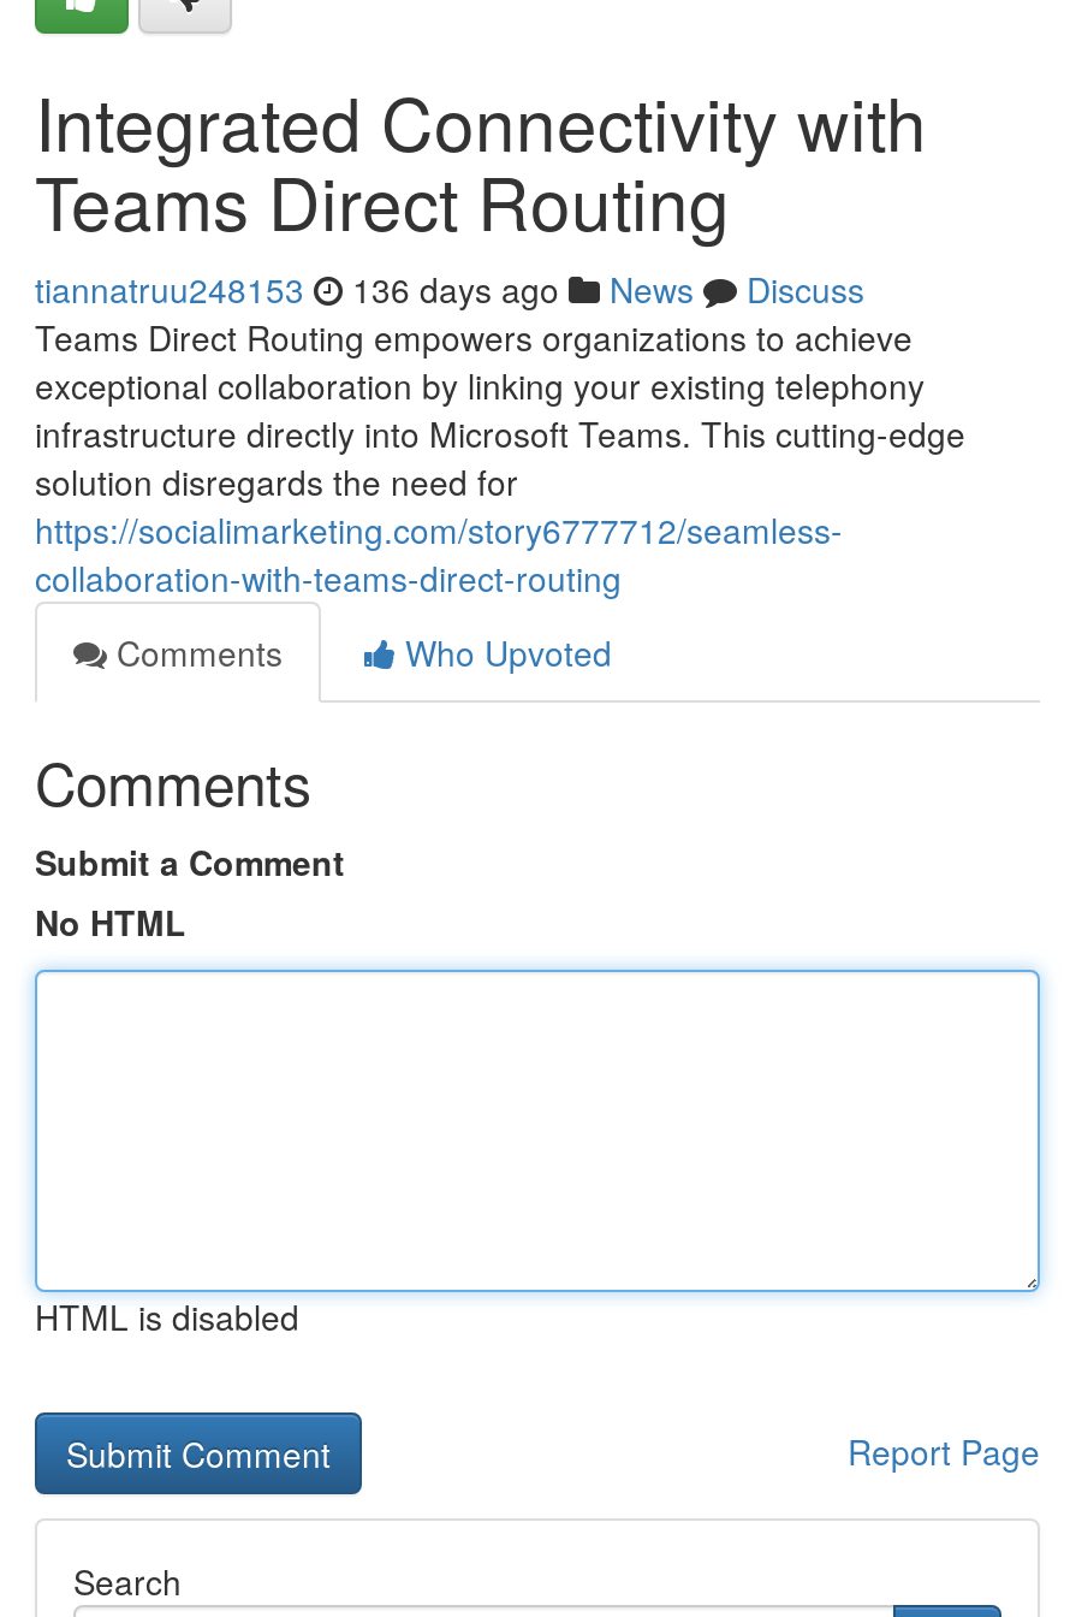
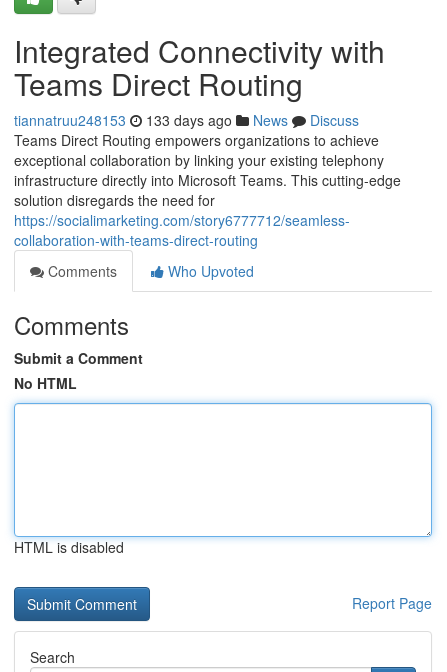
- tiannatruu248153 136 days ago News Discuss
+ tiannatruu248153 133 days ago News Discuss
